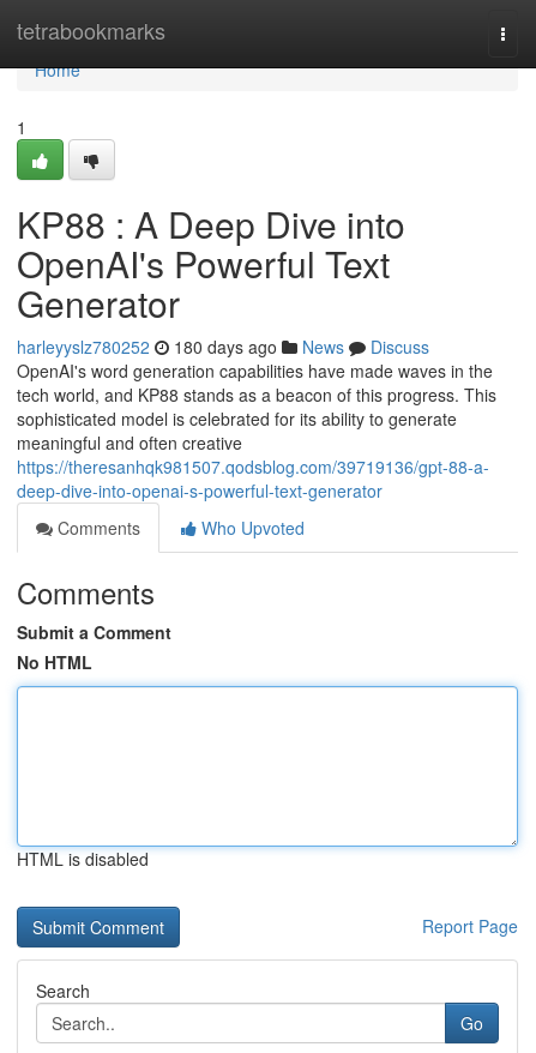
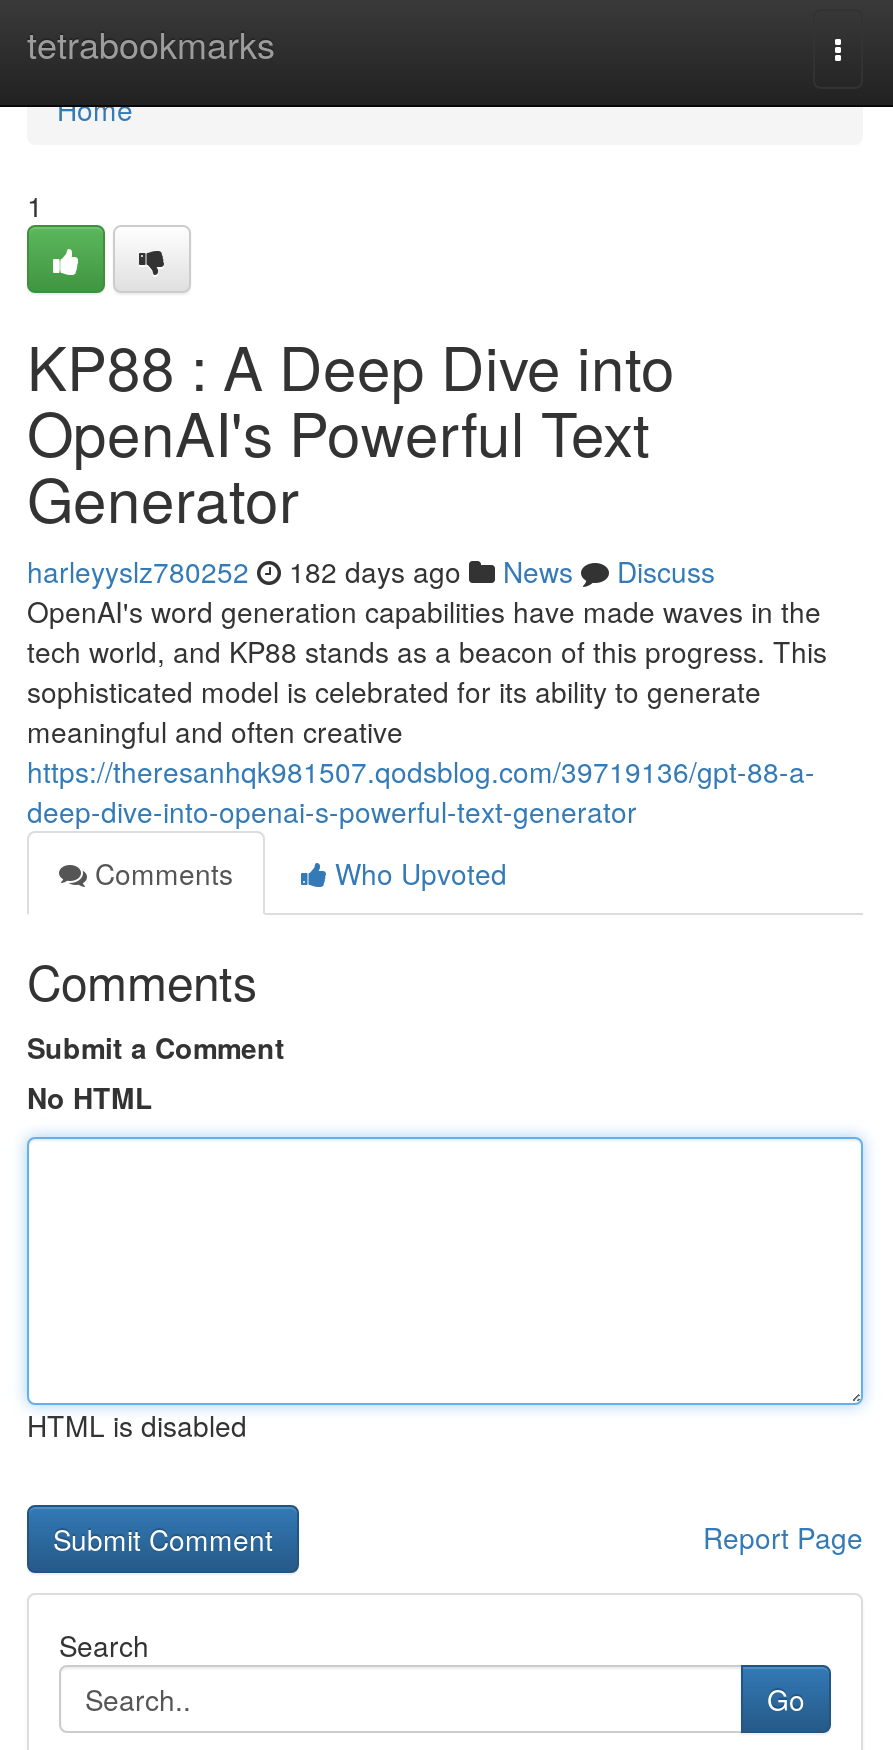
- harleyyslz780252 180 days ago News Discuss
+ harleyyslz780252 182 days ago News Discuss
